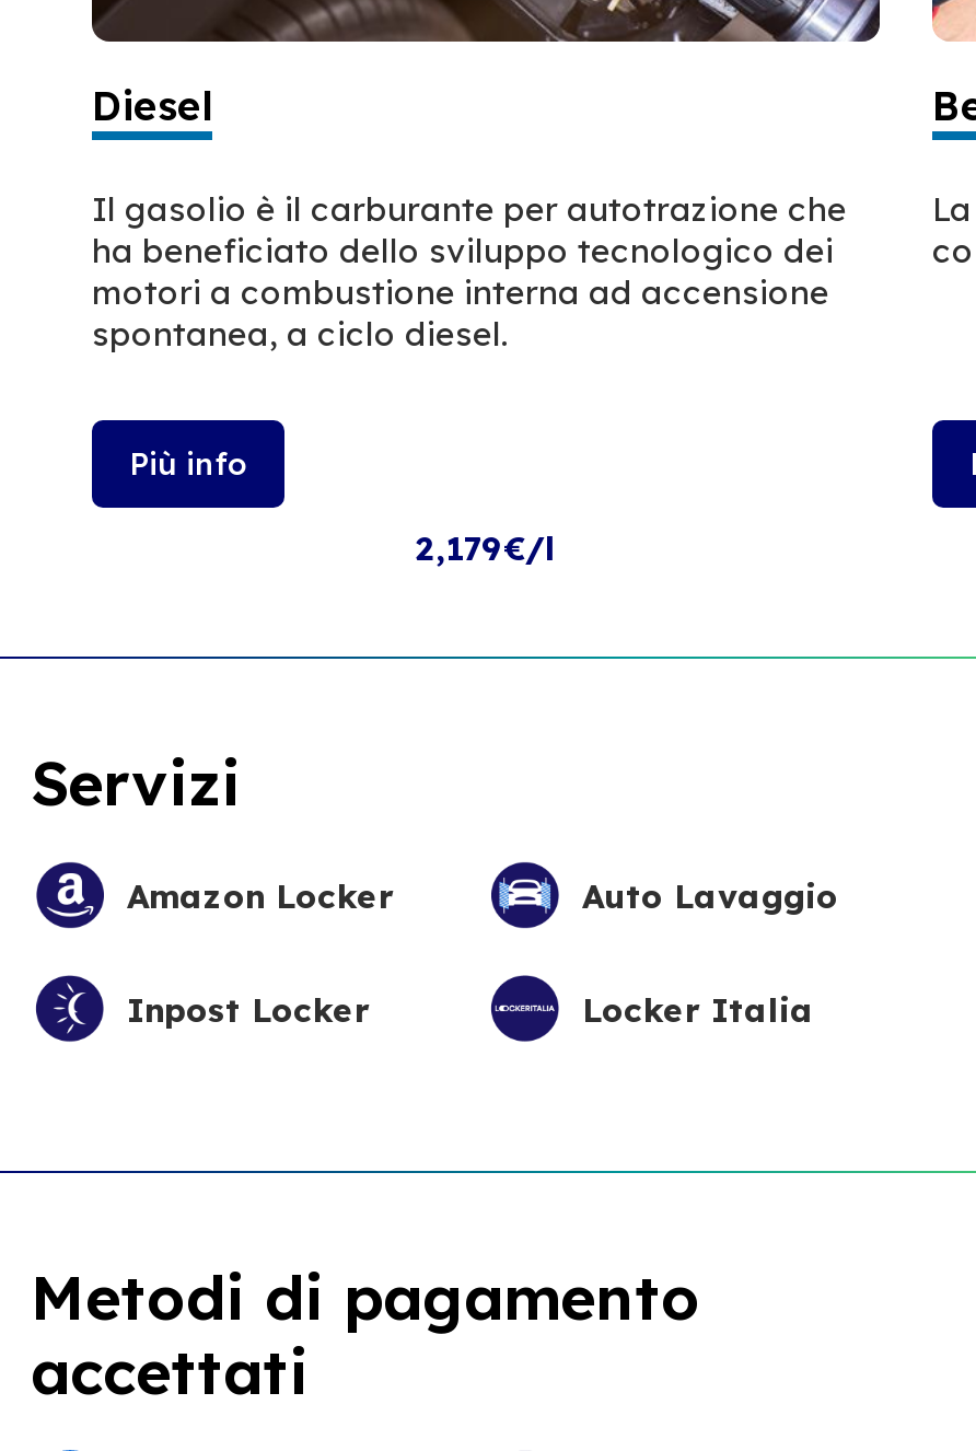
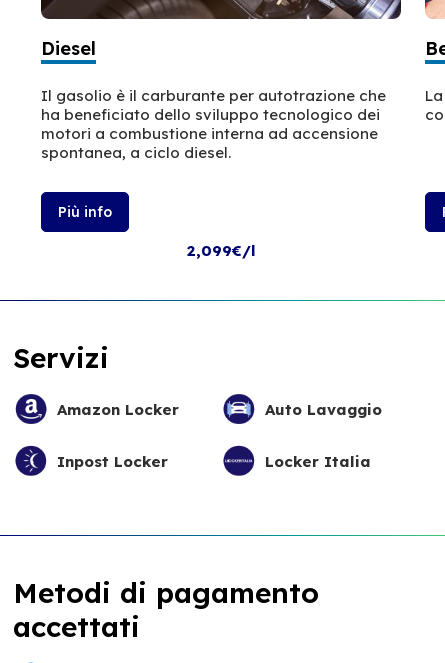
- 2,179€/l
+ 2,099€/l
